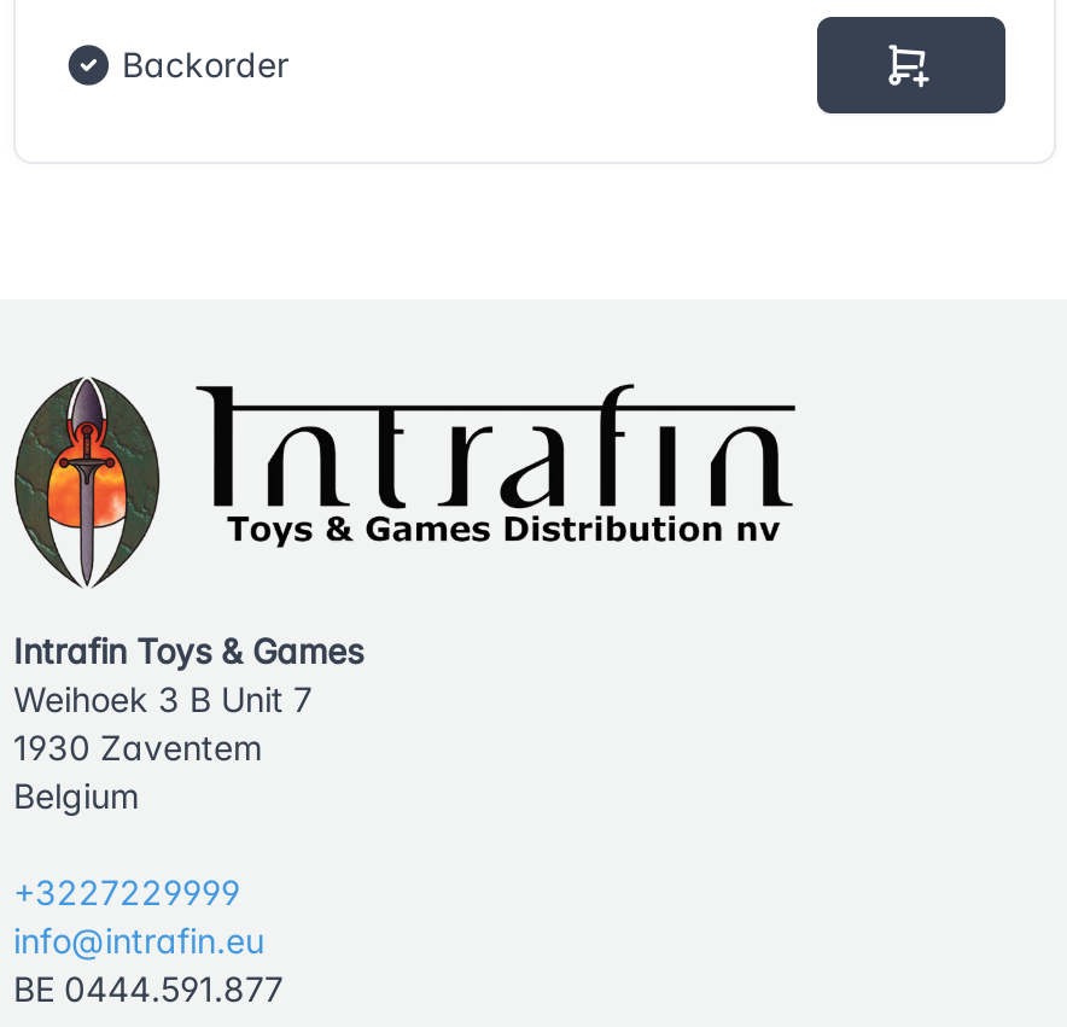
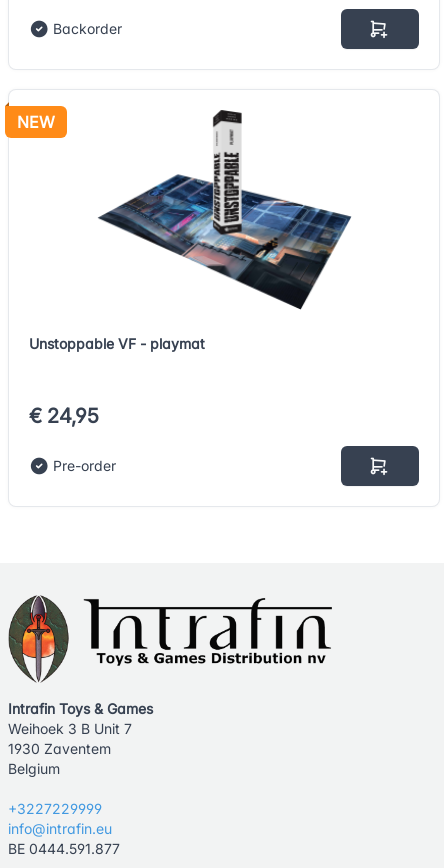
+ NEW

+ [image]
+ Unstoppable VF - playmat
+ € 24,95
+ Pre-order
